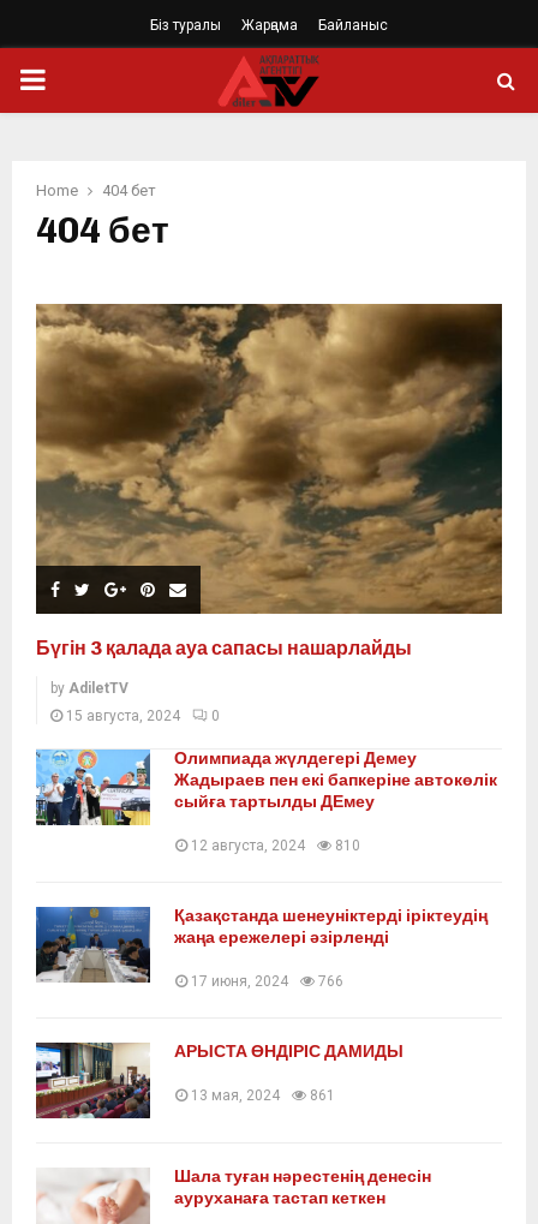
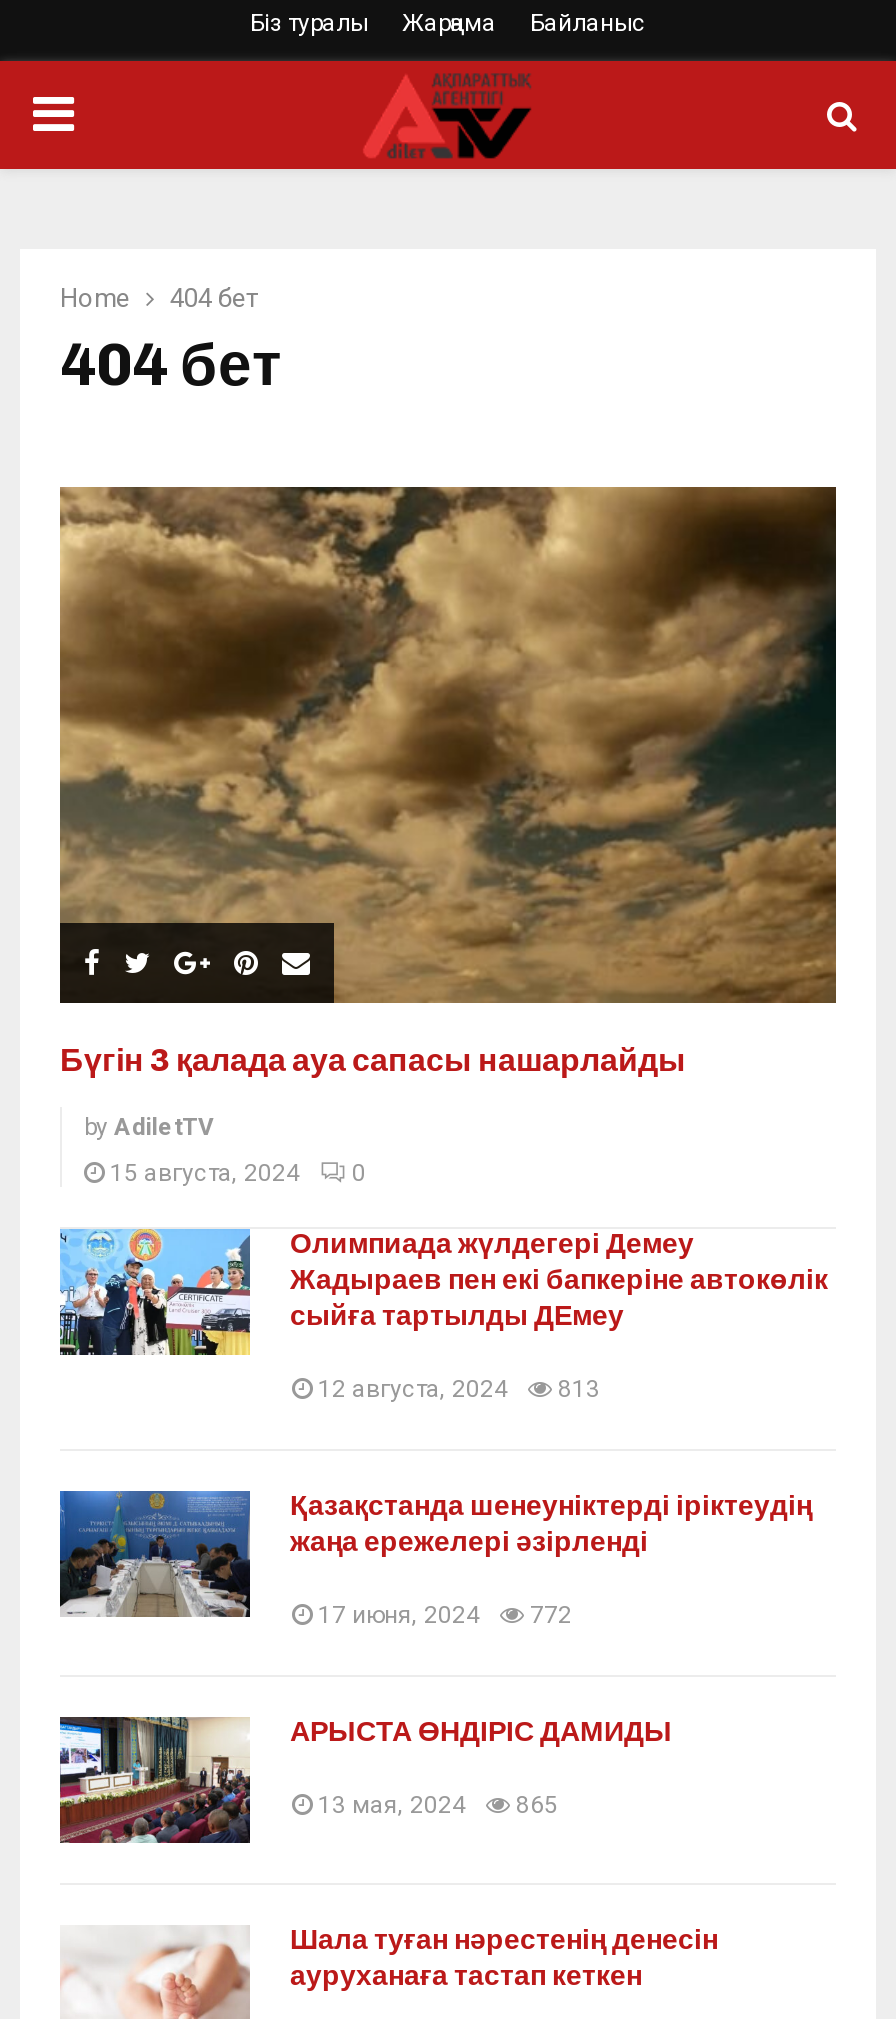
- 12 августа, 2024 810
+ 12 августа, 2024 813

- 17 июня, 2024 766
+ 17 июня, 2024 772

- 13 мая, 2024 861
+ 13 мая, 2024 865
